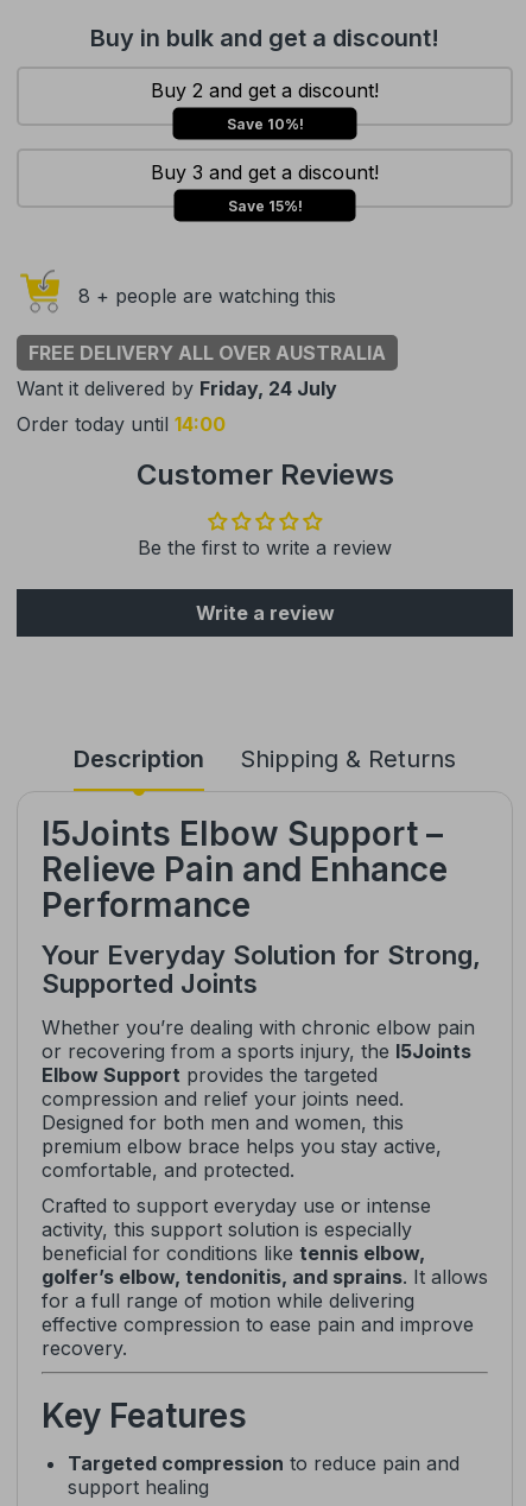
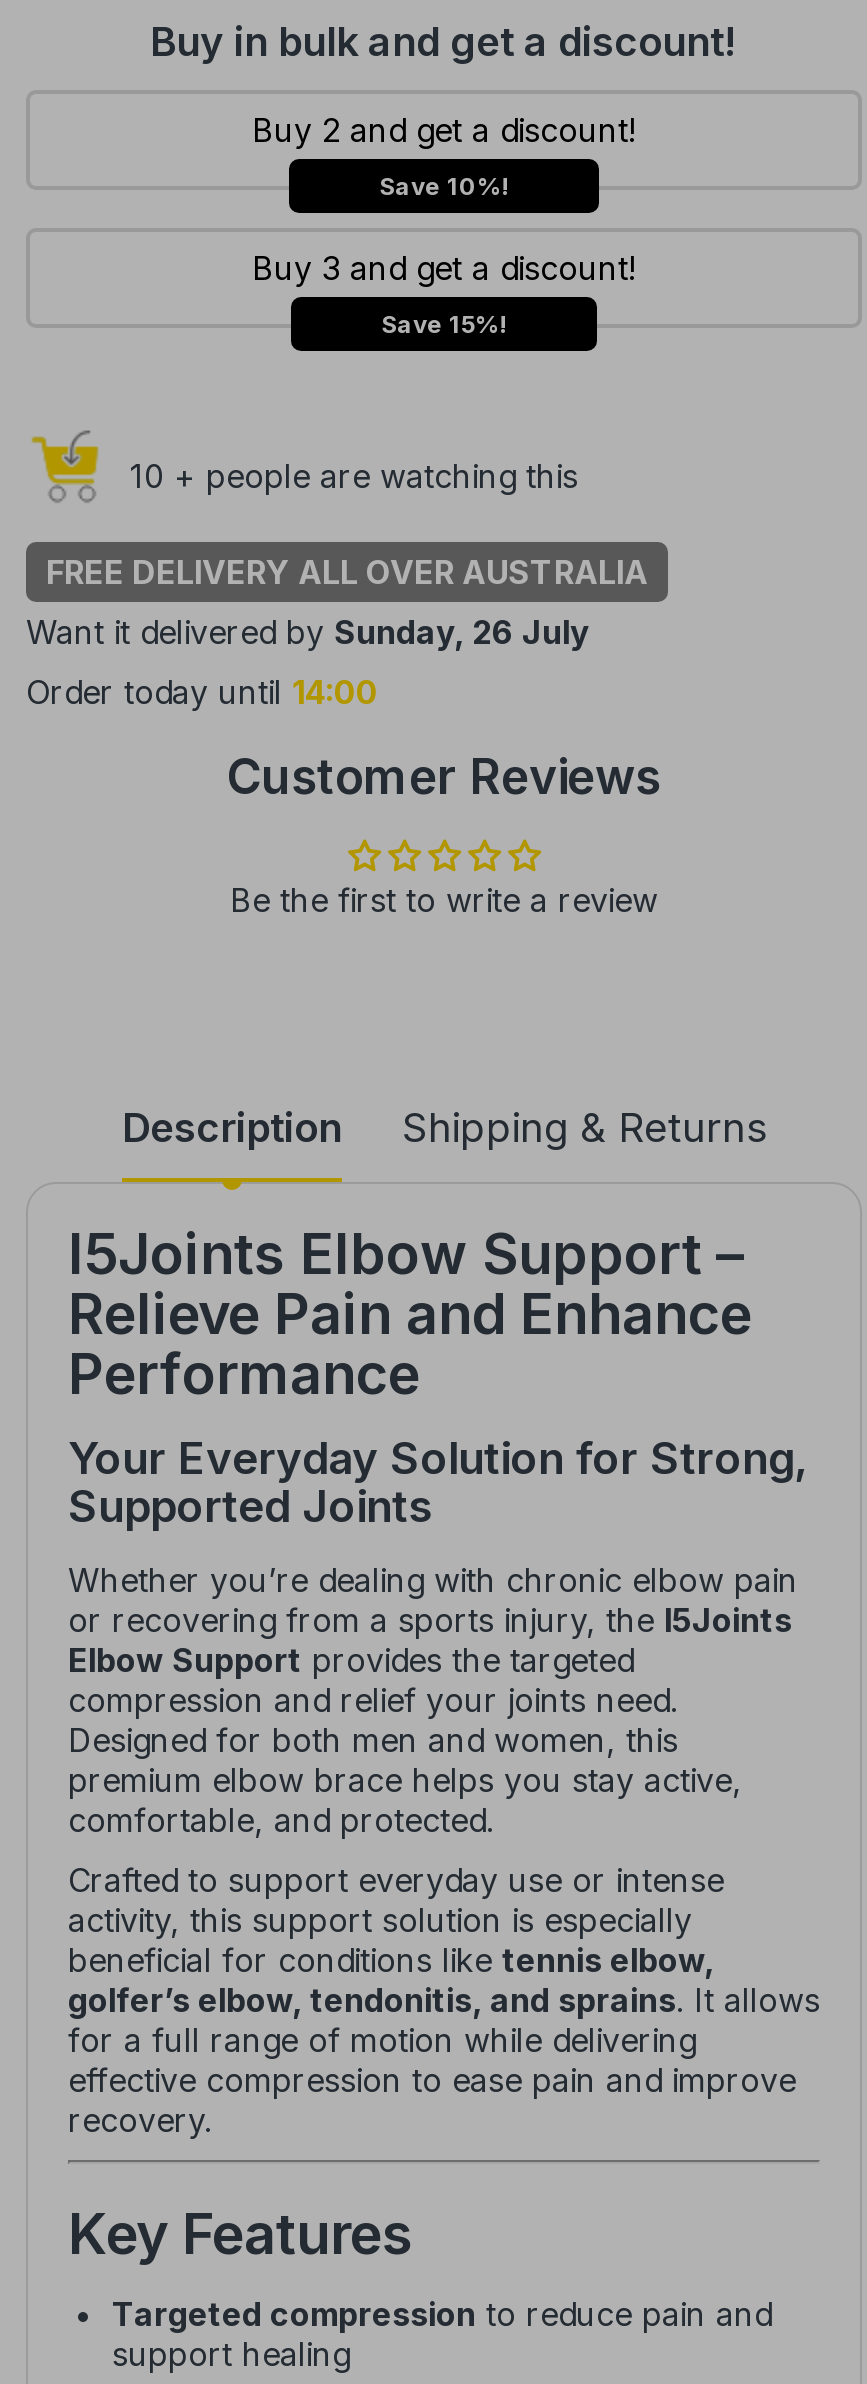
- 8 + people are watching this
+ 10 + people are watching this

- Want it delivered by Friday, 24 July
+ Want it delivered by Sunday, 26 July

- Write a review
